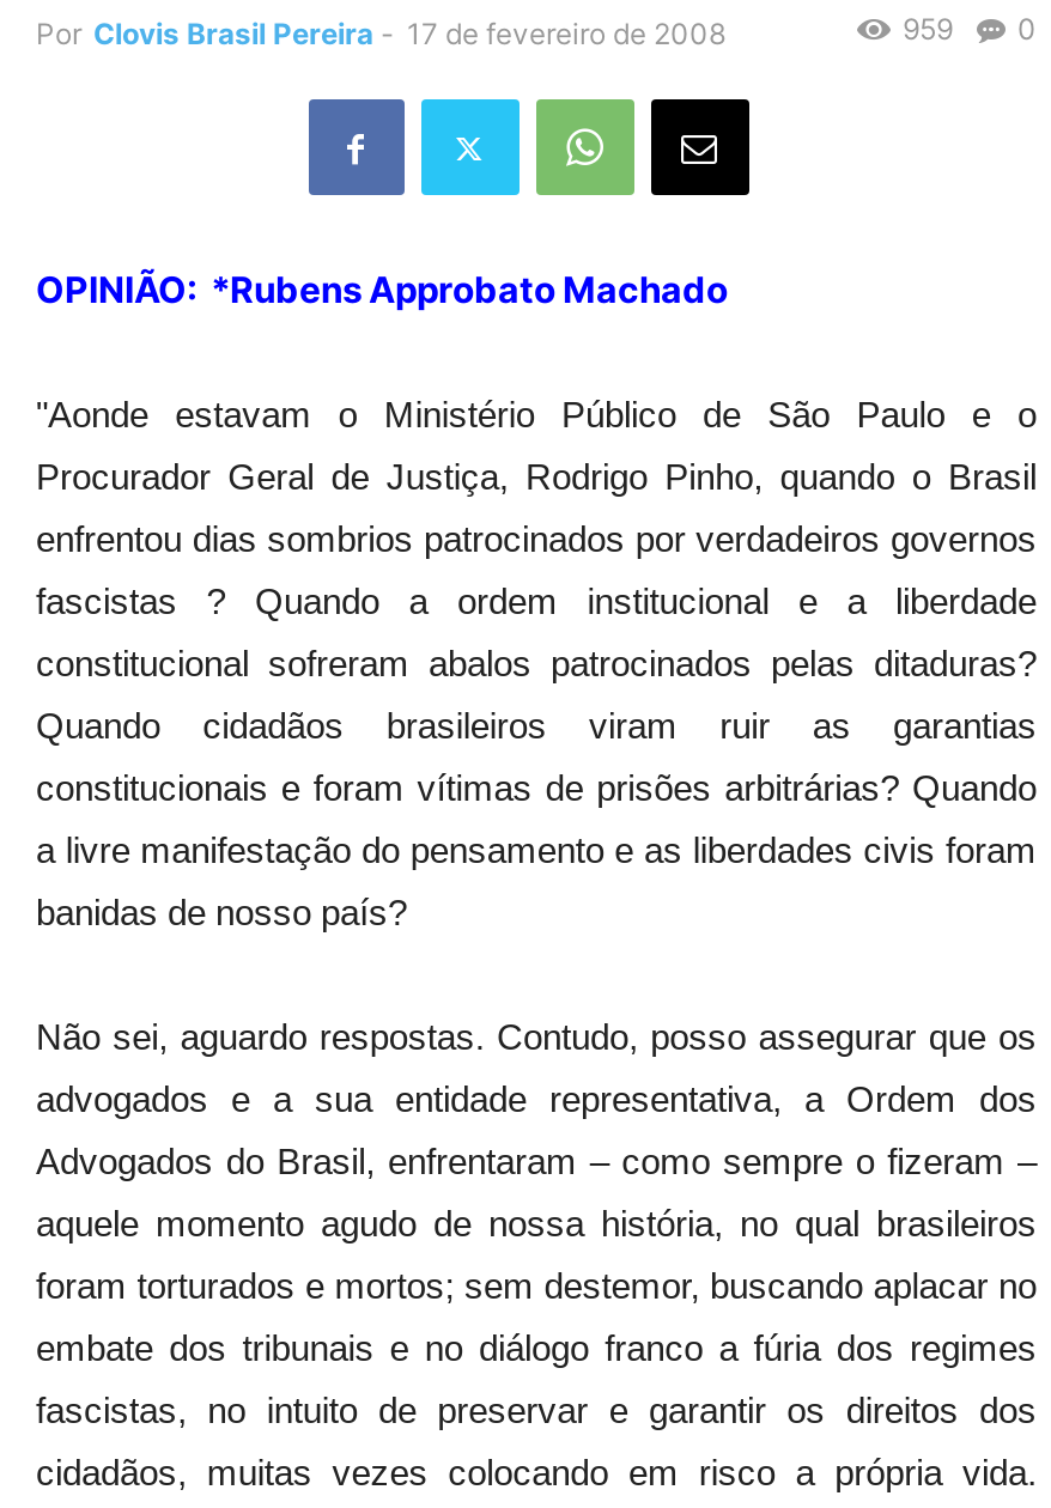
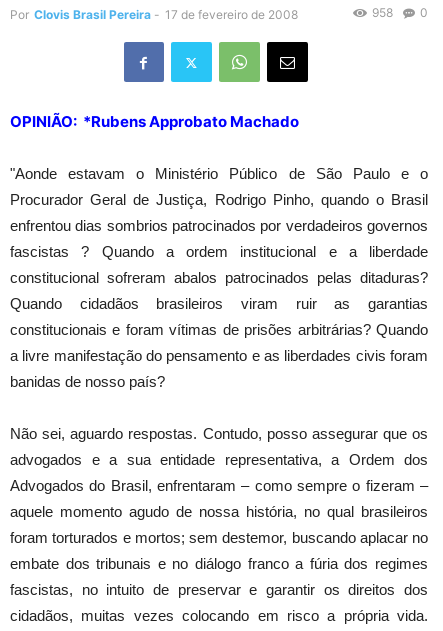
- 959 0
+ 958 0
